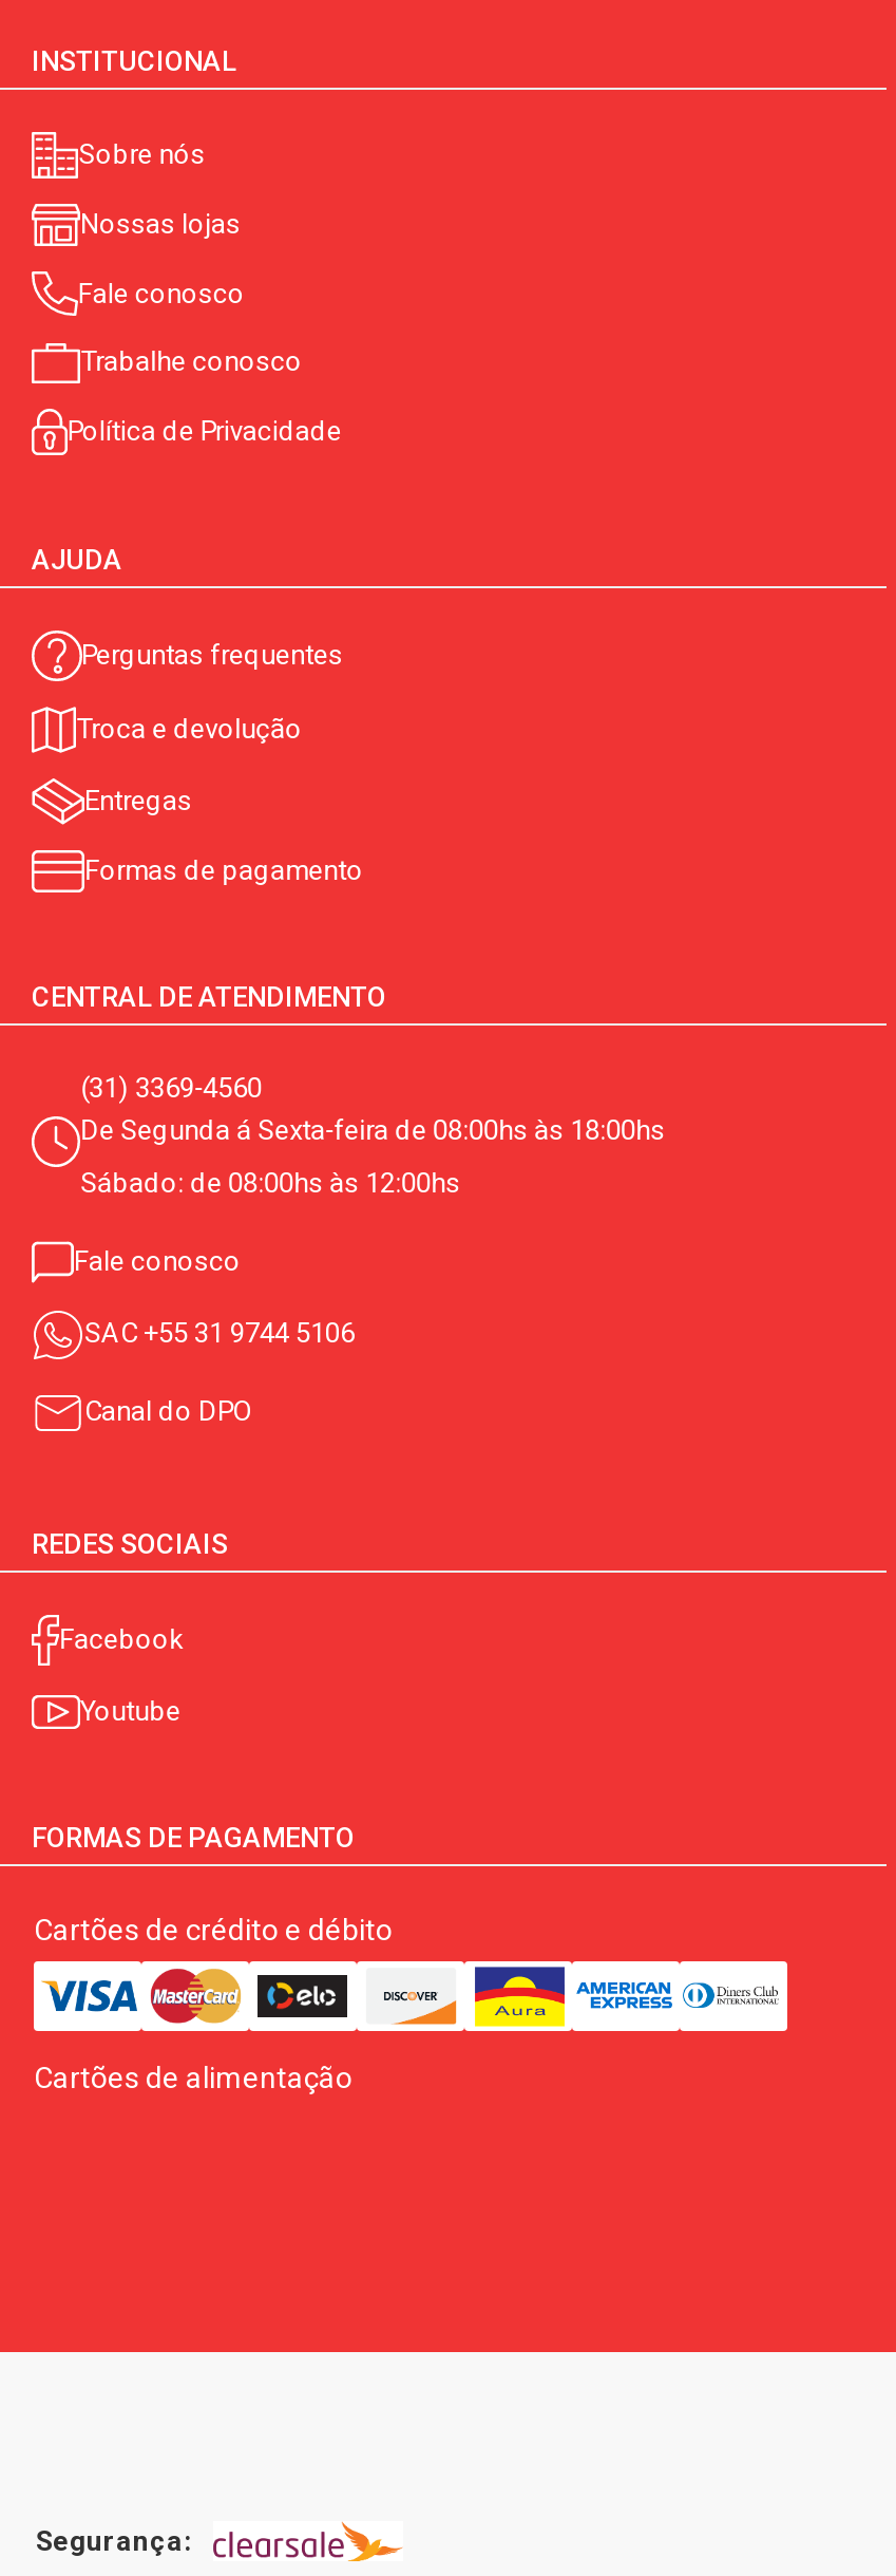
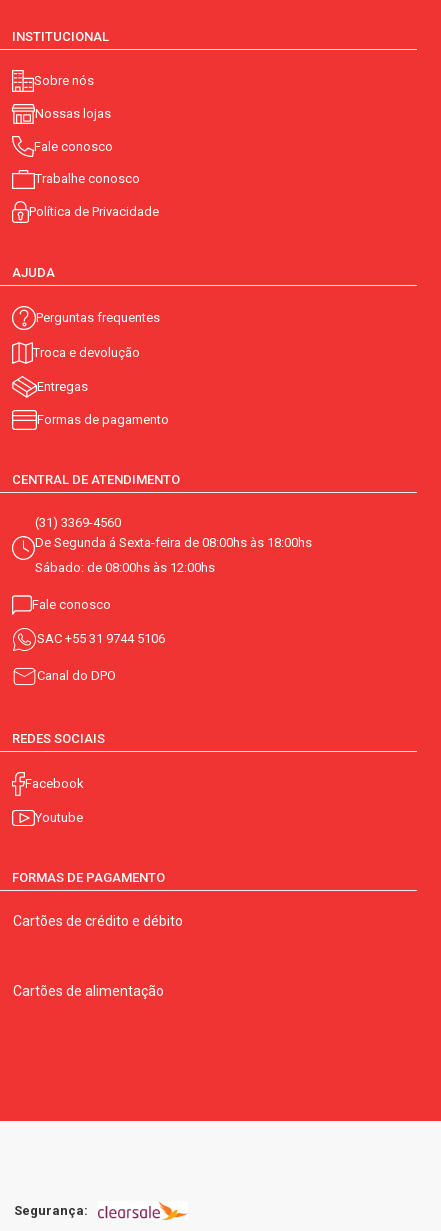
- [image]
